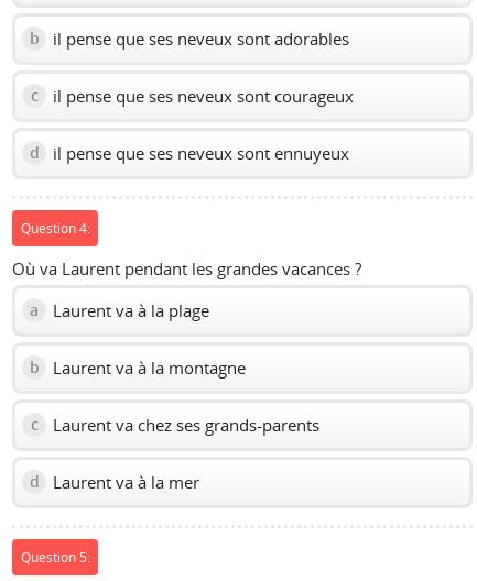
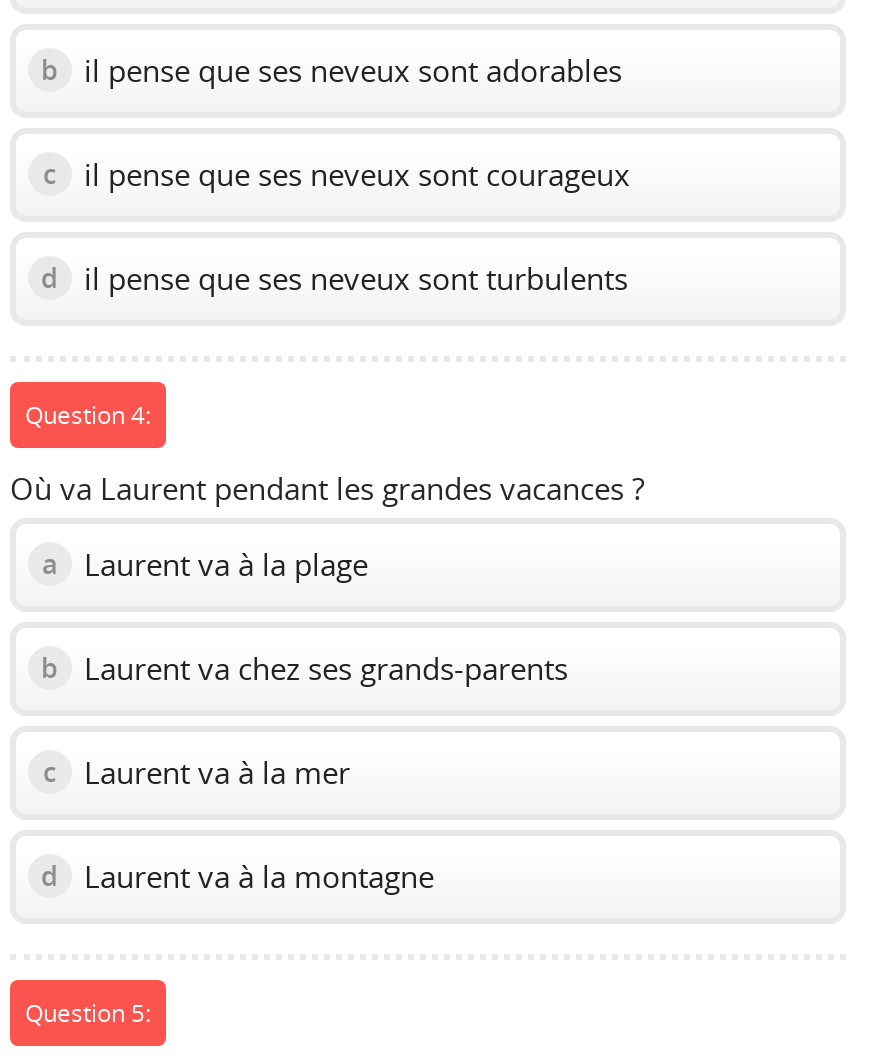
- d il pense que ses neveux sont ennuyeux
+ d il pense que ses neveux sont turbulents

- b Laurent va à la montagne
+ b Laurent va chez ses grands-parents

- c Laurent va chez ses grands-parents
+ c Laurent va à la mer

- d Laurent va à la mer
+ d Laurent va à la montagne
